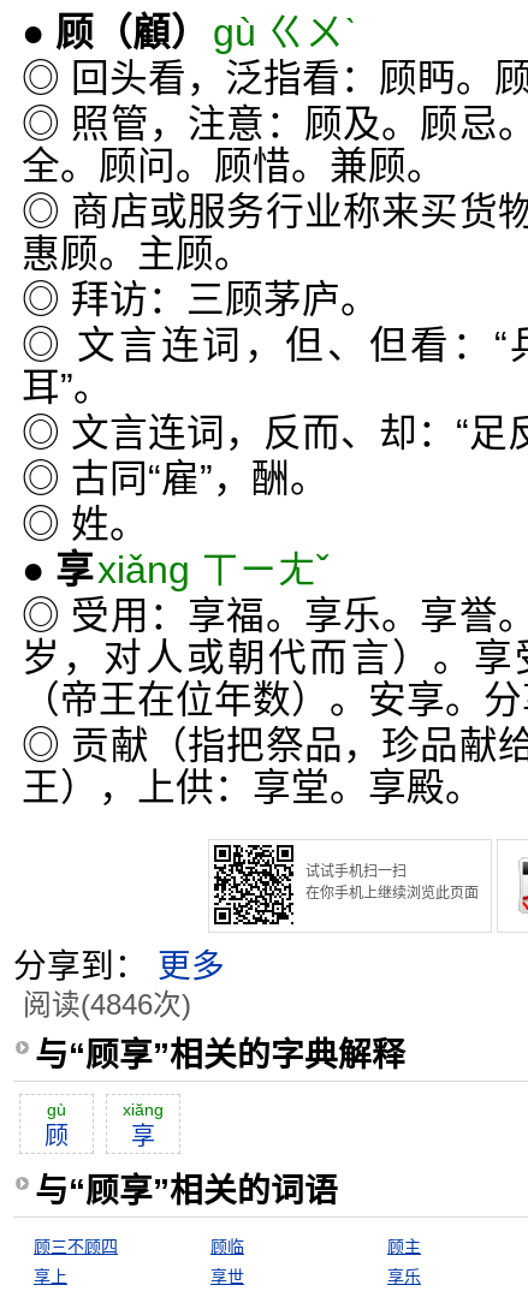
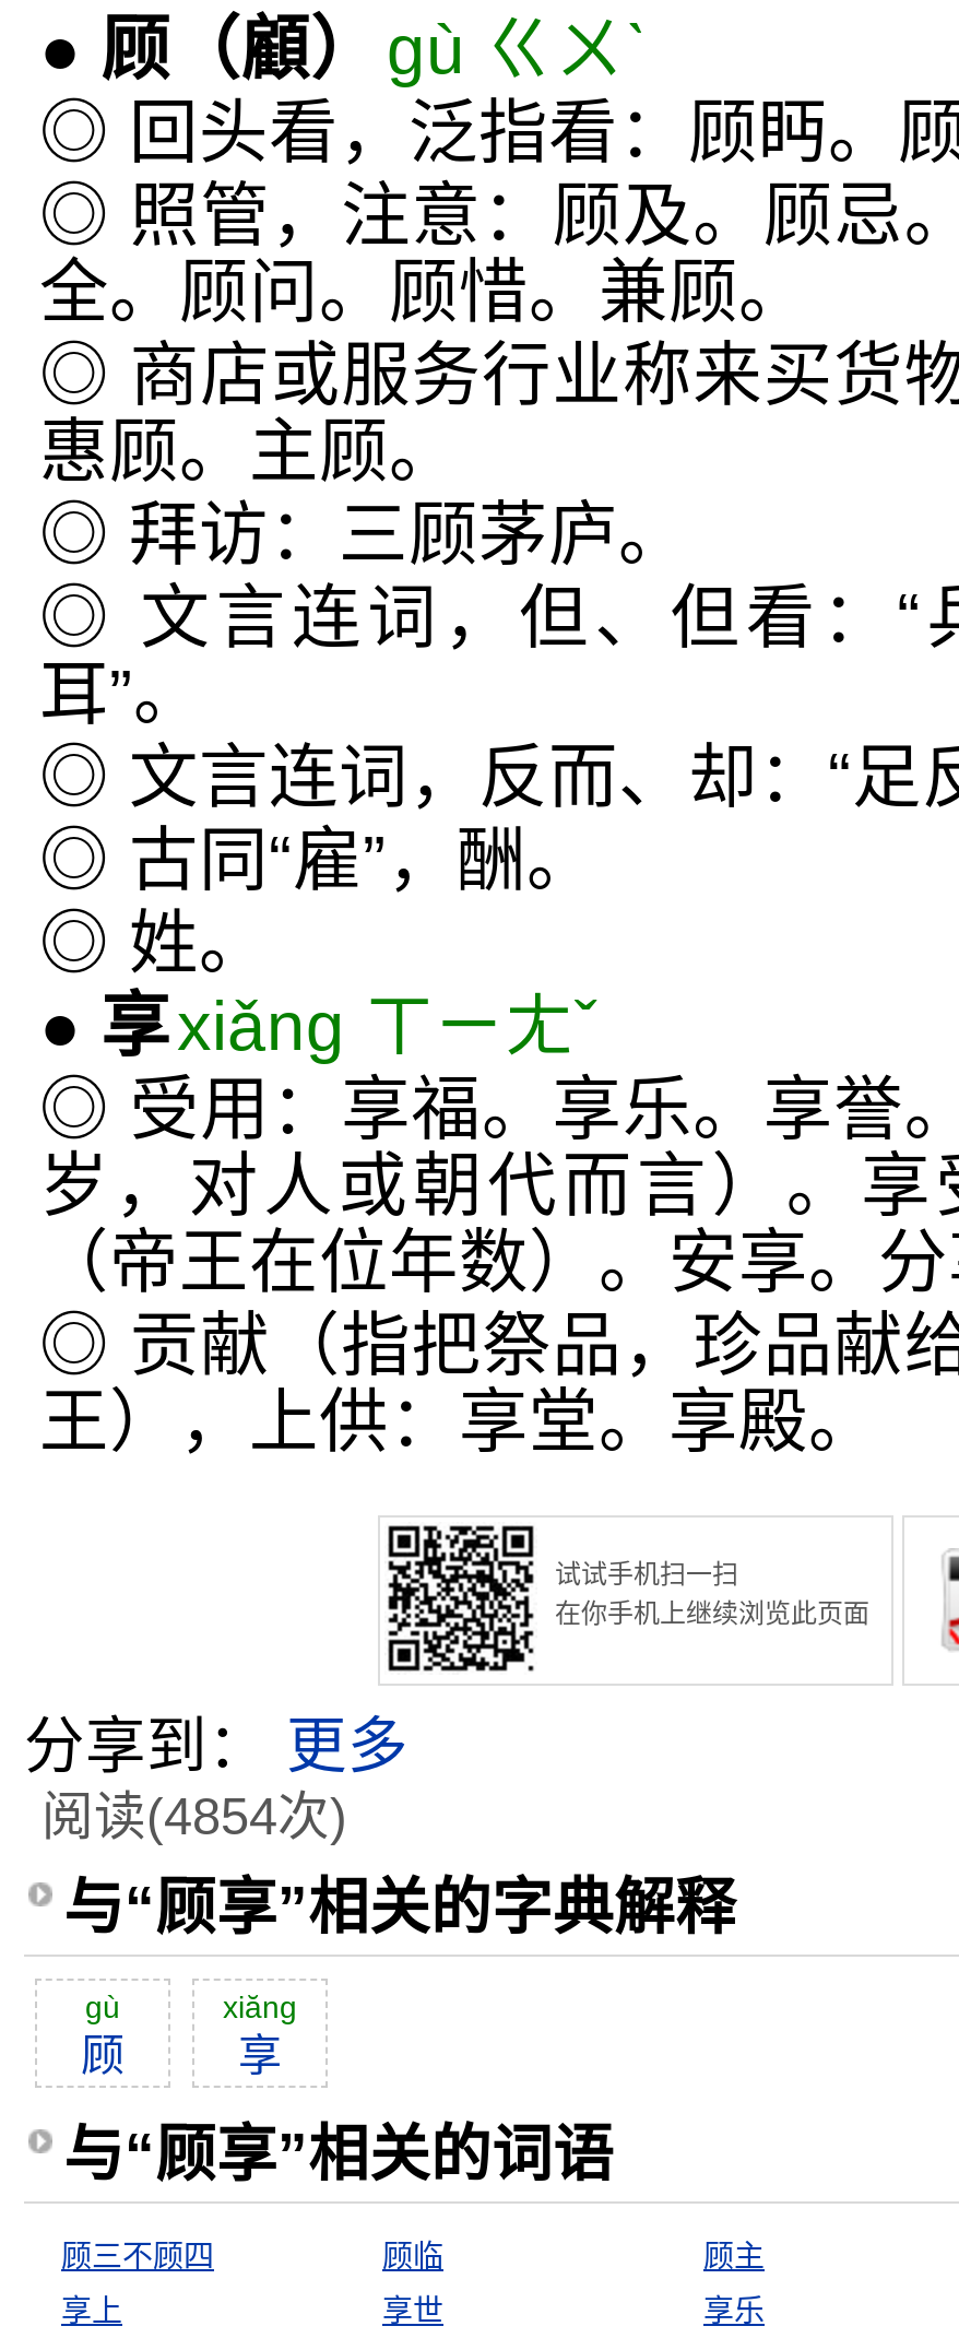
- 阅读(4846次)
+ 阅读(4854次)
